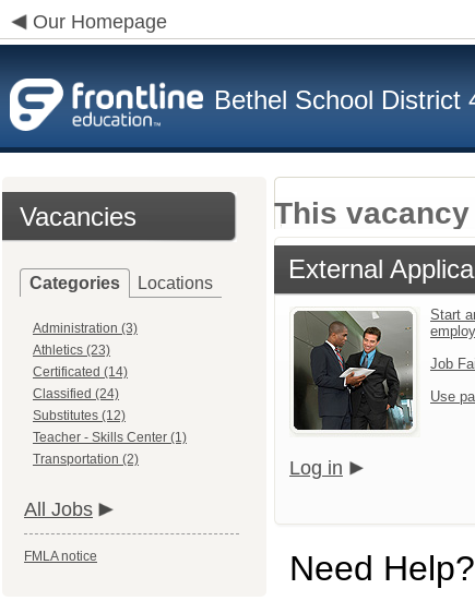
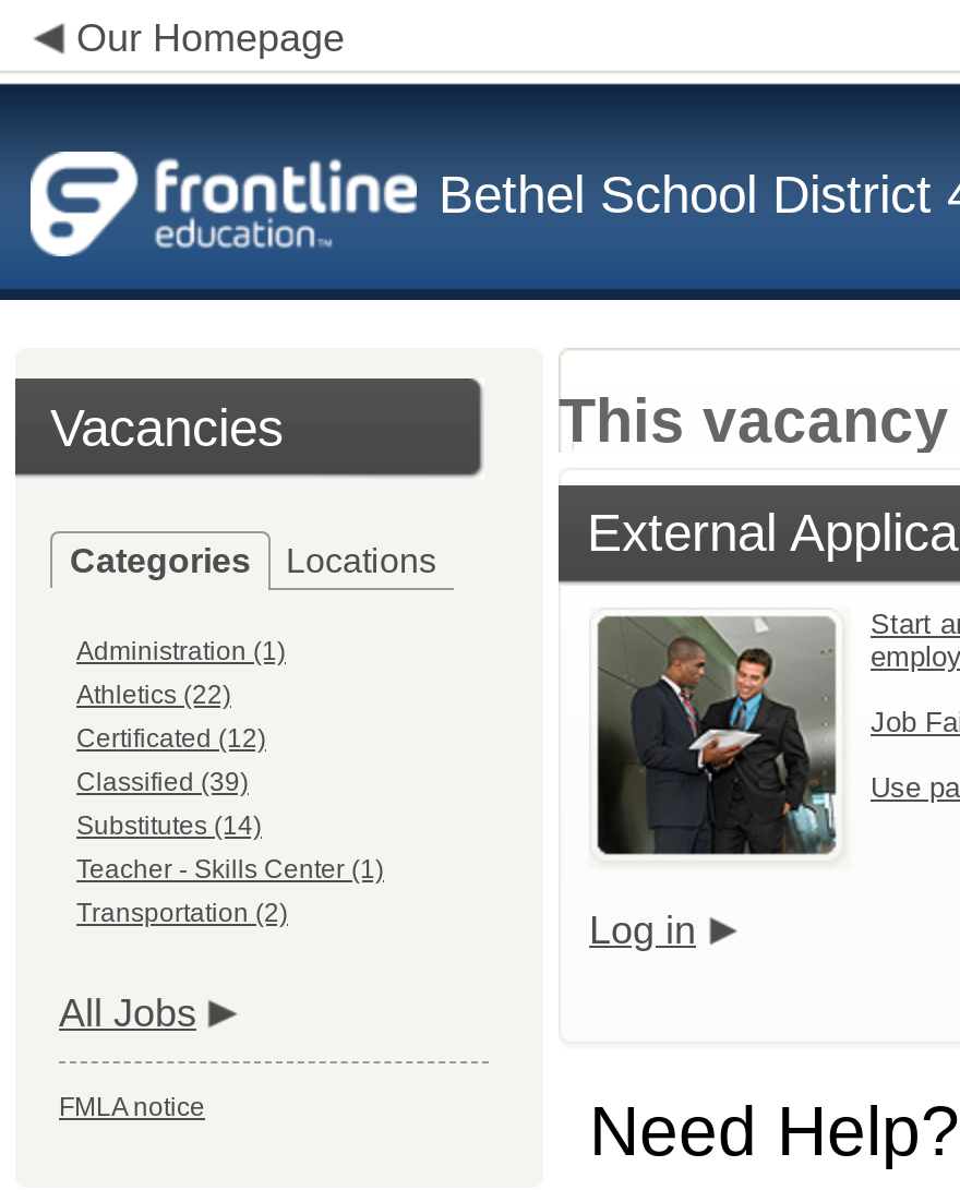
- Administration (3)
+ Administration (1)

- Athletics (23)
+ Athletics (22)

- Certificated (14)
+ Certificated (12)

- Classified (24)
+ Classified (39)

- Substitutes (12)
+ Substitutes (14)
